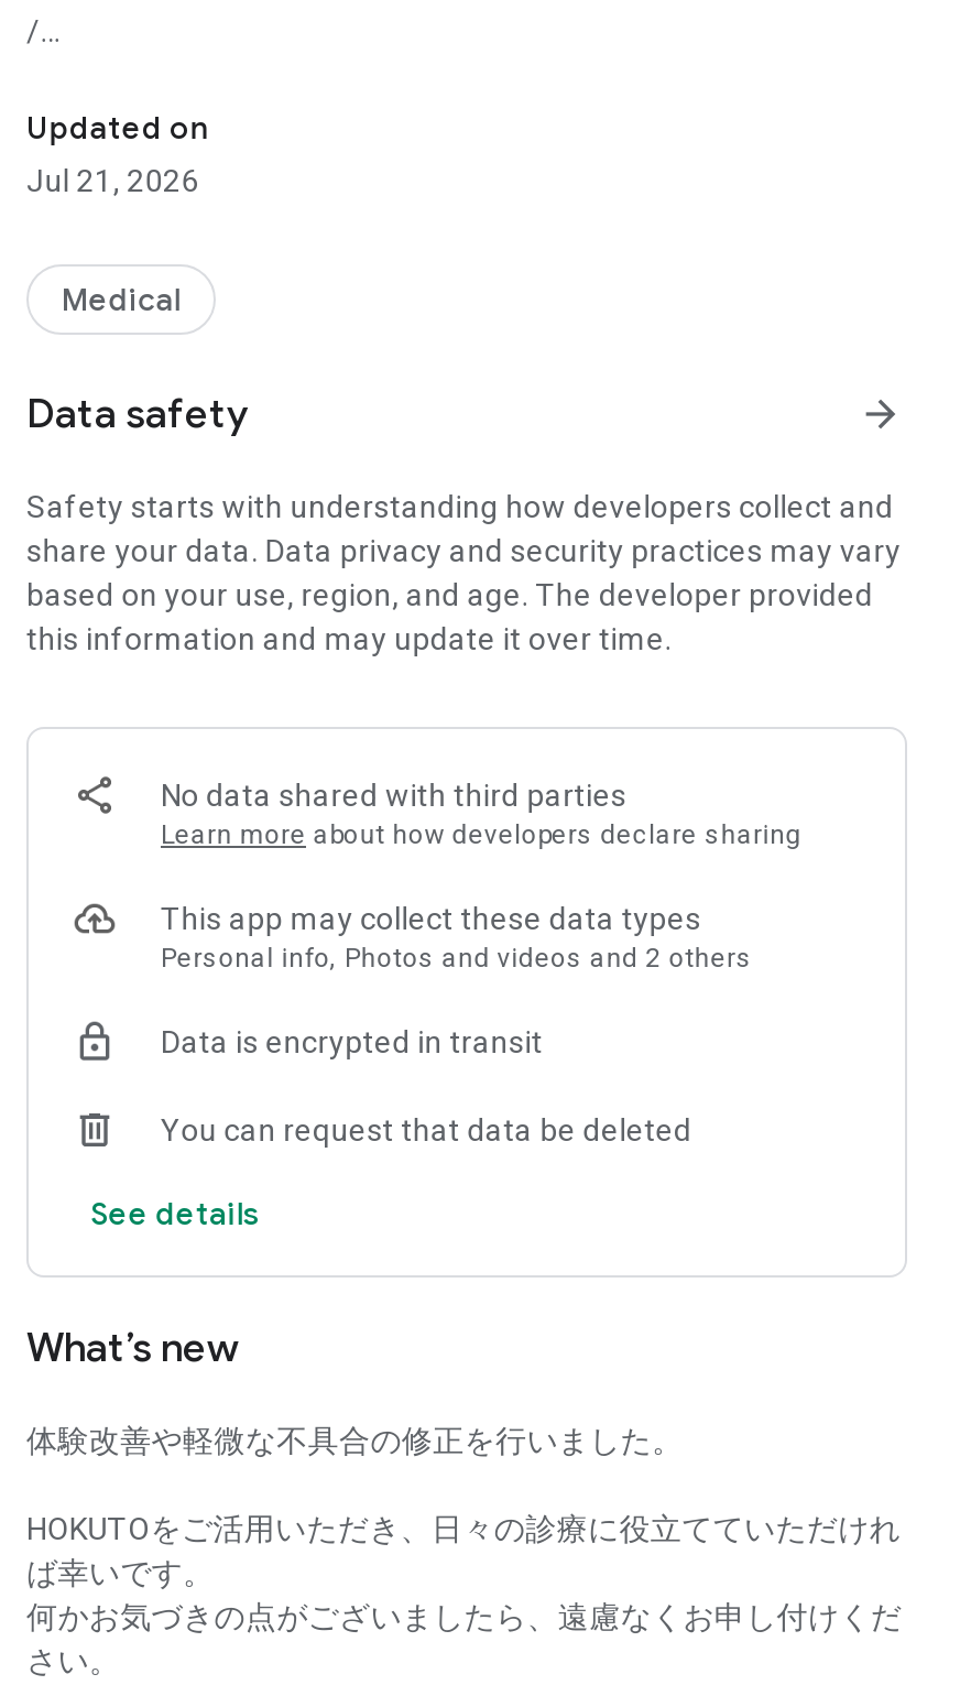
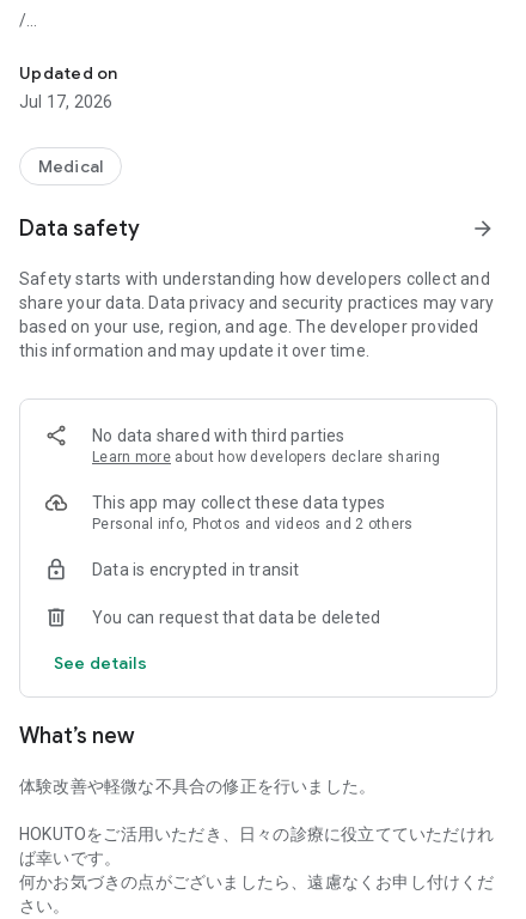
- Jul 21, 2026
+ Jul 17, 2026
